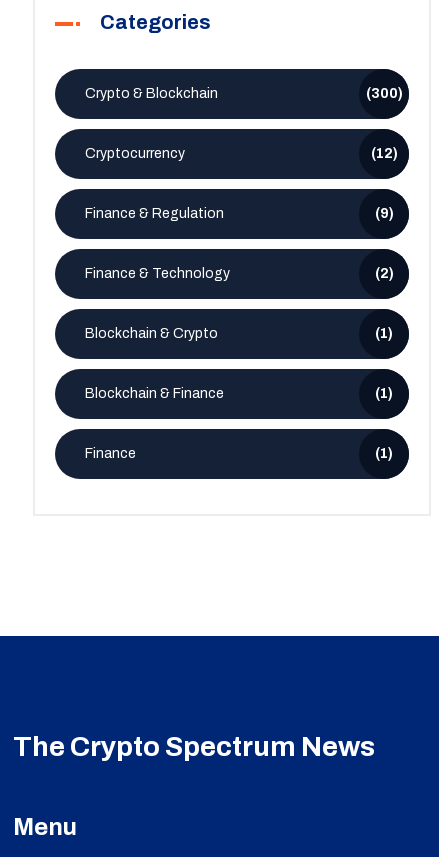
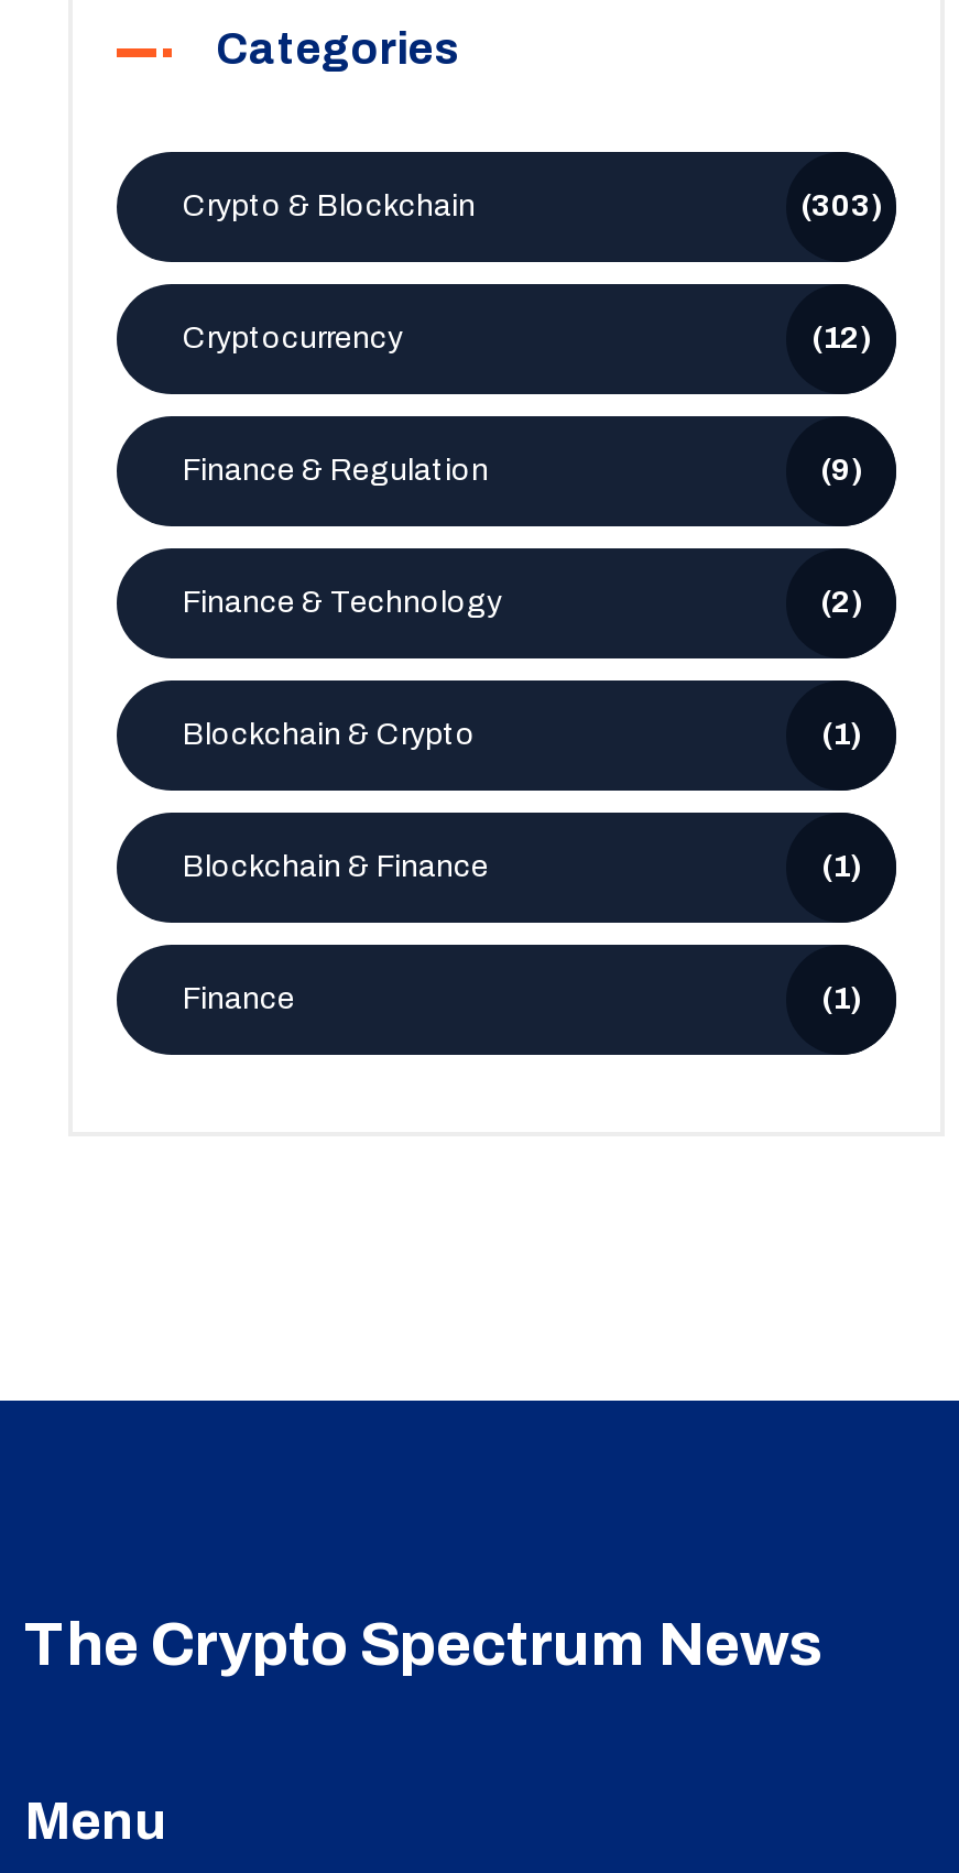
- (300)
+ (303)
